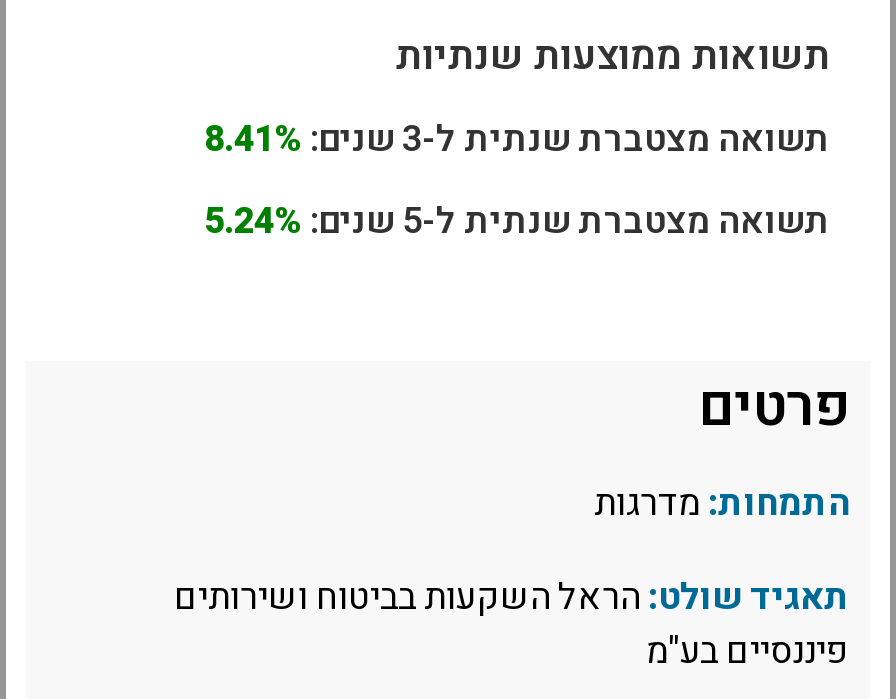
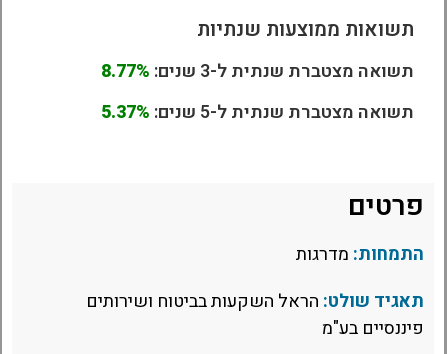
- 8.41%
+ 8.77%

- 5.24%
+ 5.37%
